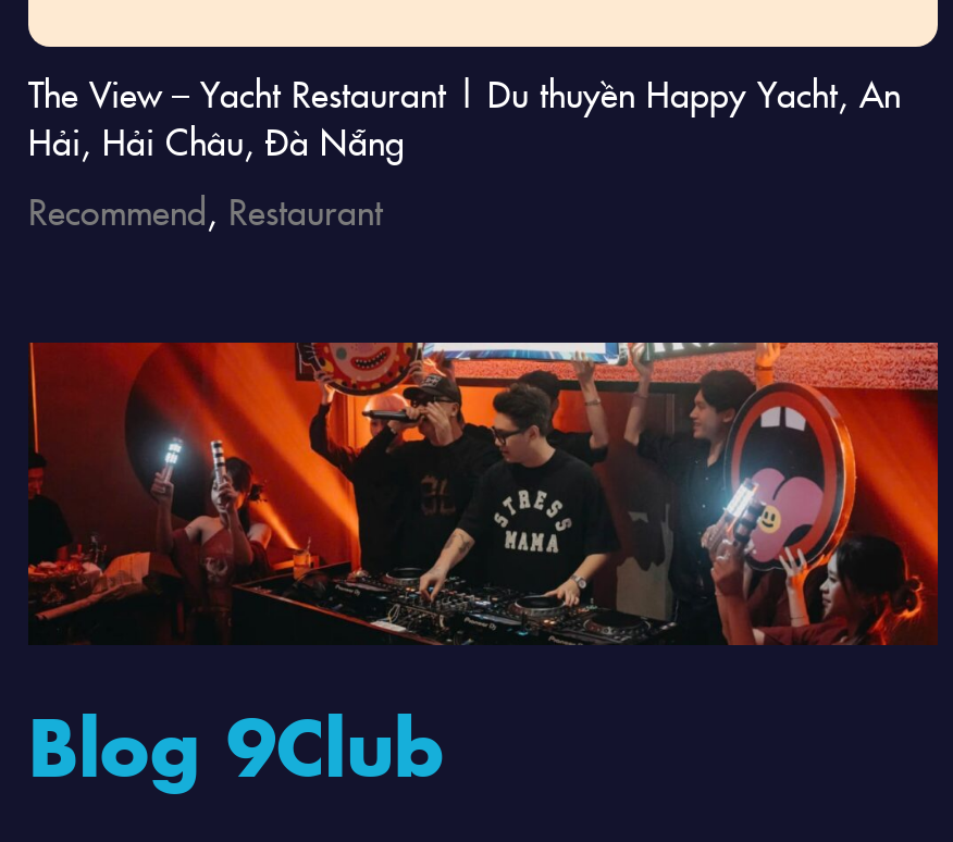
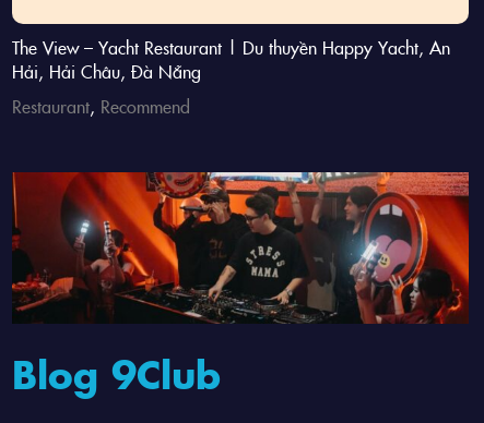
- Recommend, Restaurant
+ Restaurant, Recommend
